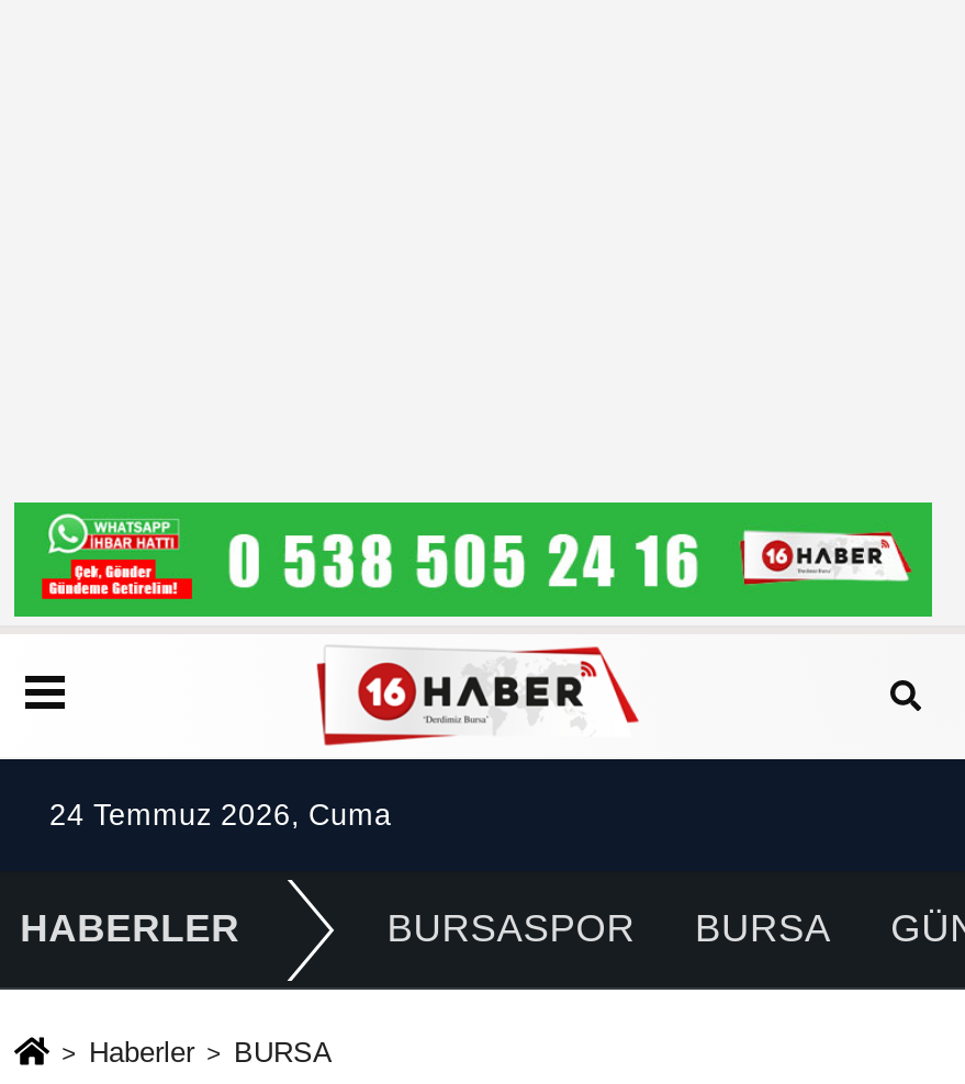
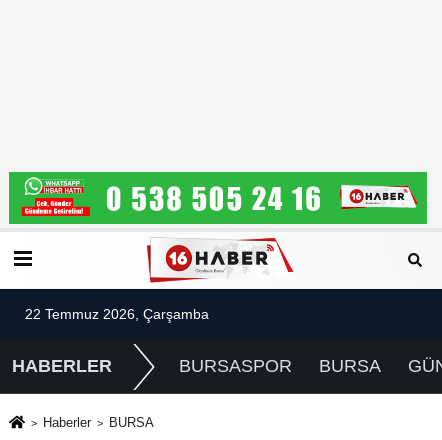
- 24 Temmuz 2026, Cuma
+ 22 Temmuz 2026, Çarşamba
